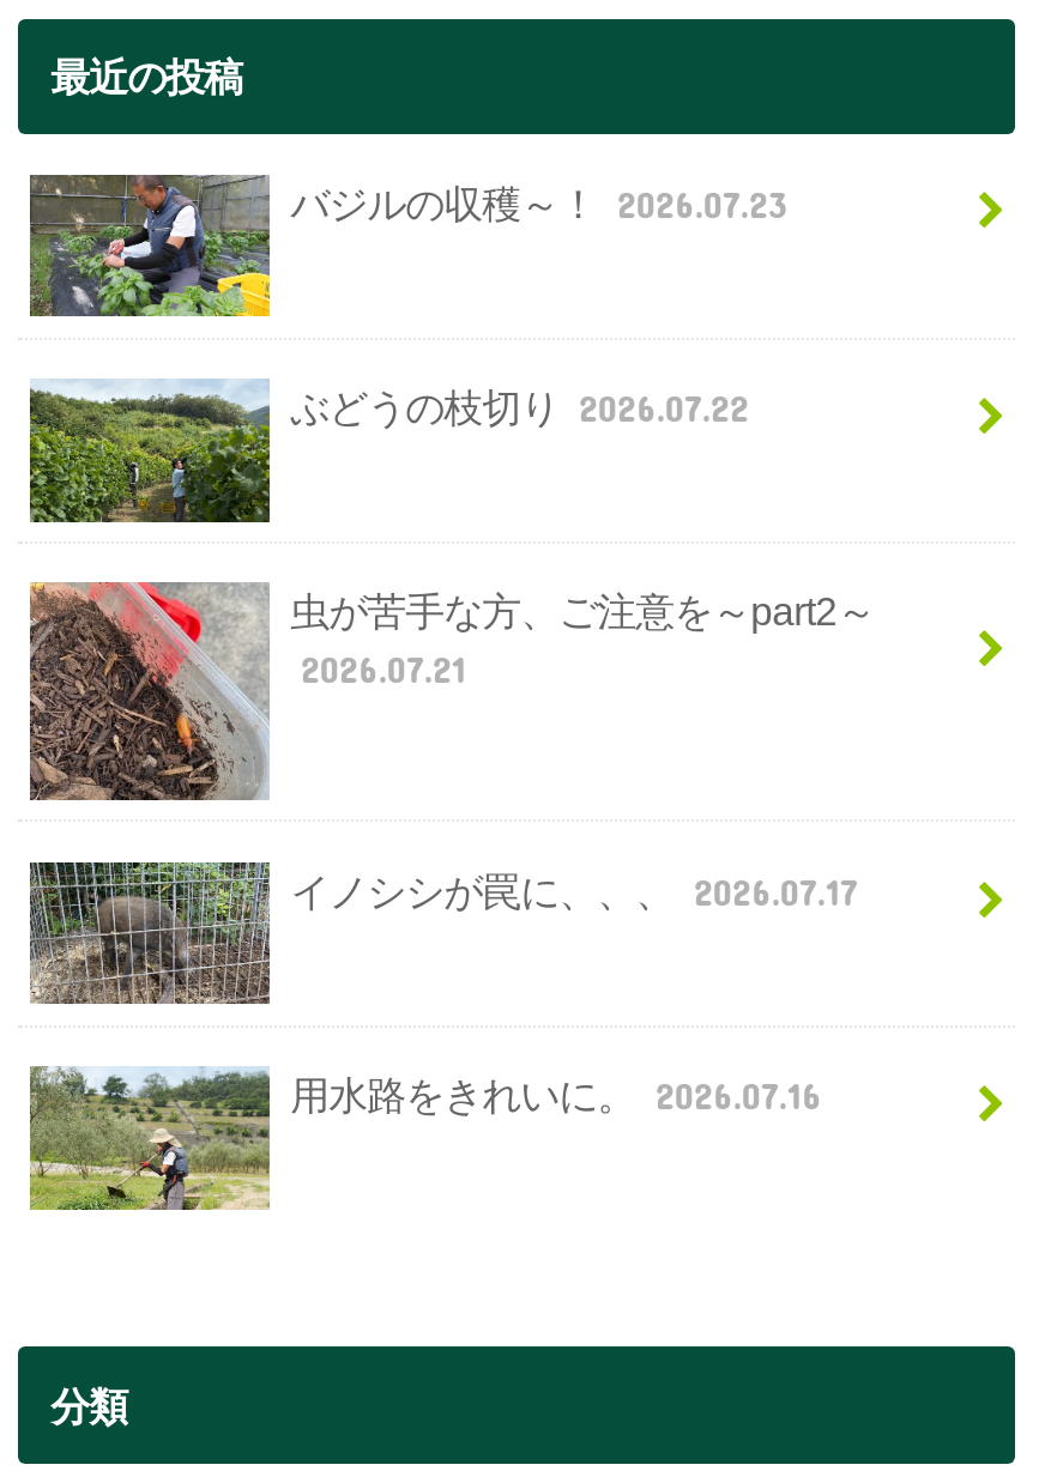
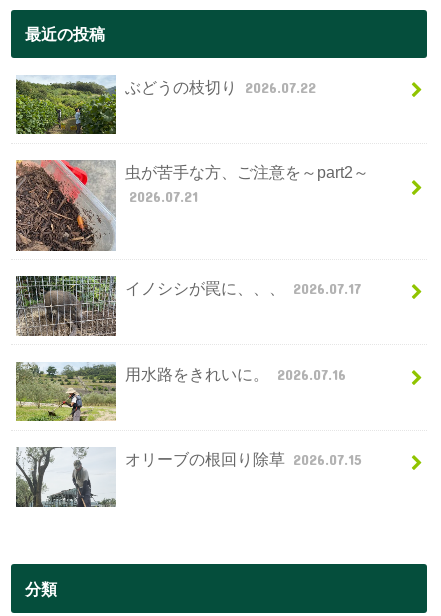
- [image]
- バジルの収穫～！ 2026.07.23

moved up: [image] | ぶどうの枝切り 2026.07.22 | 虫が苦手な方、ご注意を～part2～ | 2026.07.21 | イノシシが罠に、、、 2026.07.17 | 用水路をきれいに。 2026.07.16

moved up: [image]

+ [image]
+ オリーブの根回り除草 2026.07.15
